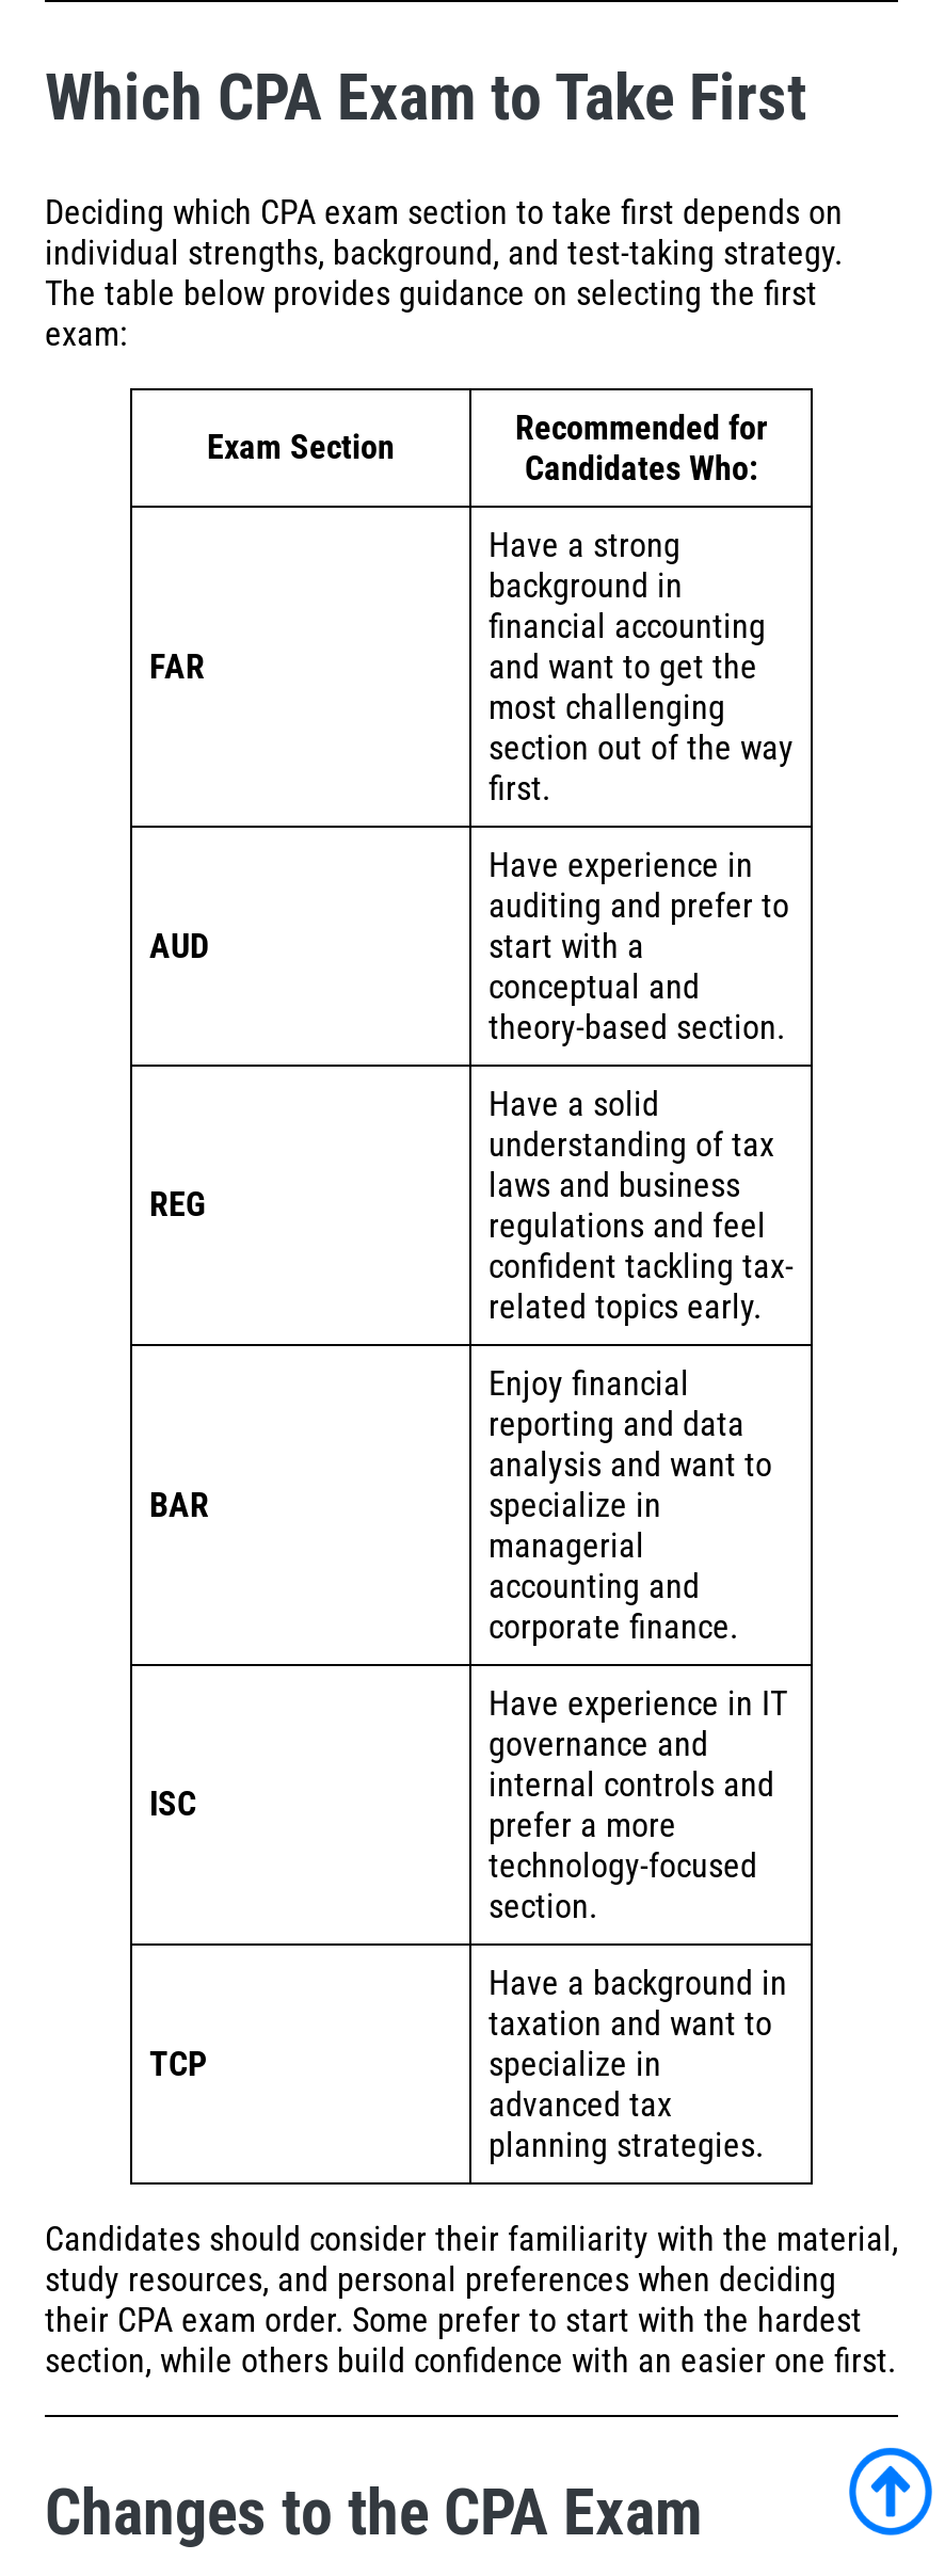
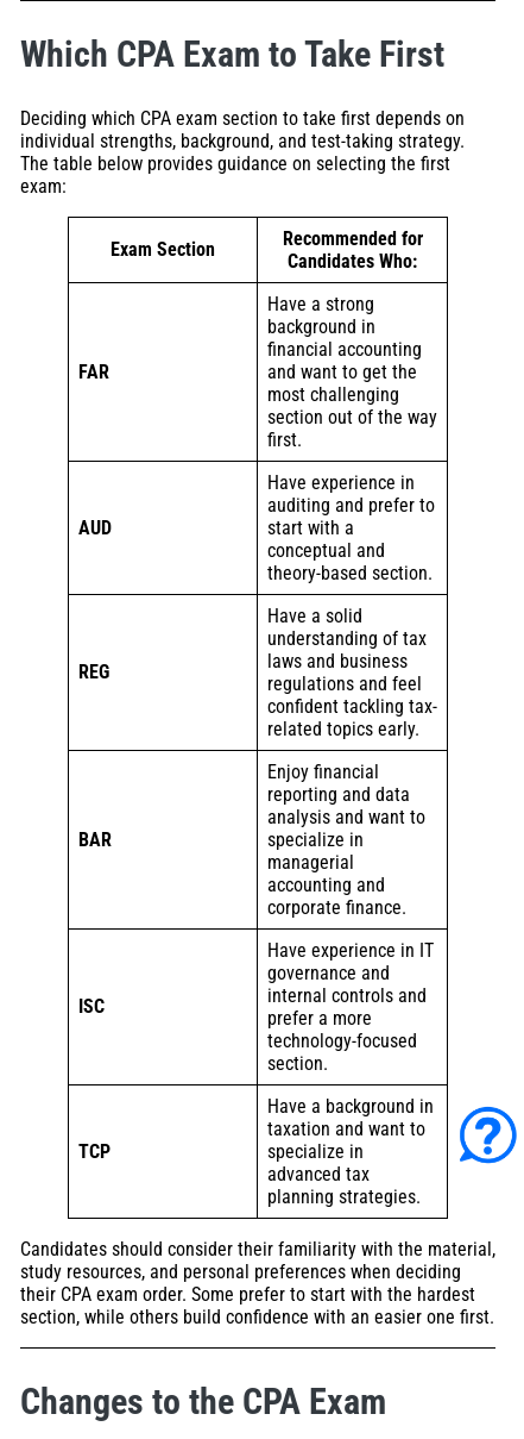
+ [image]

- [image]
